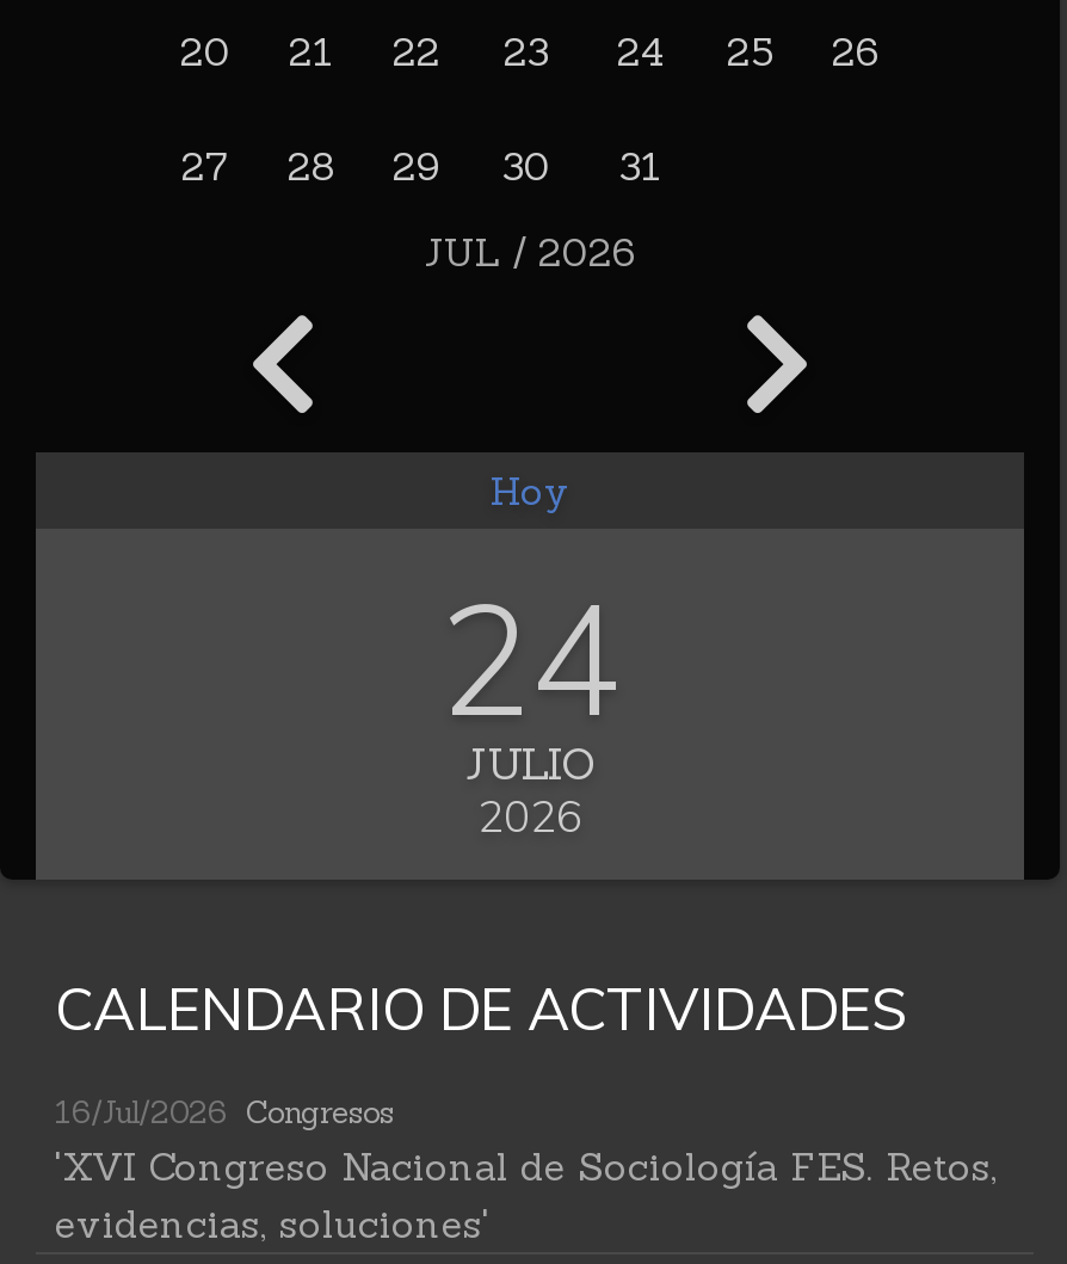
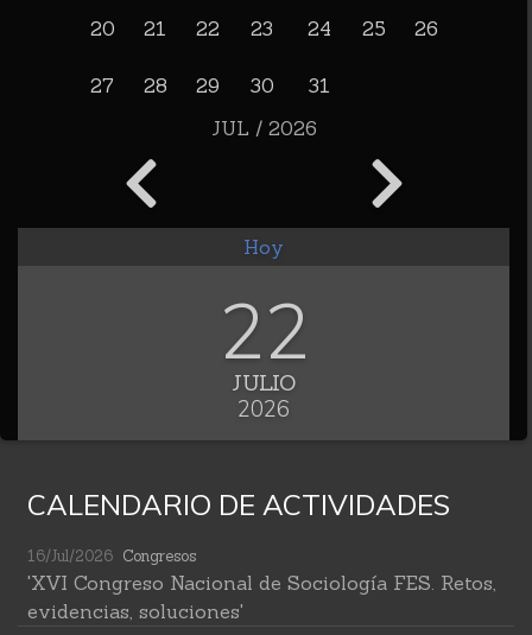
- 24
+ 22
